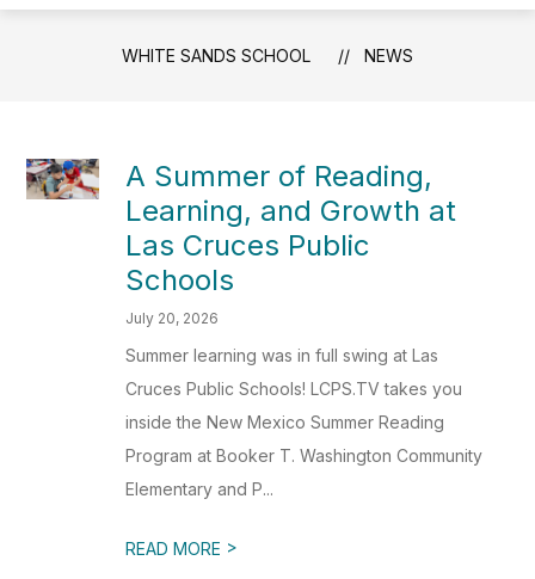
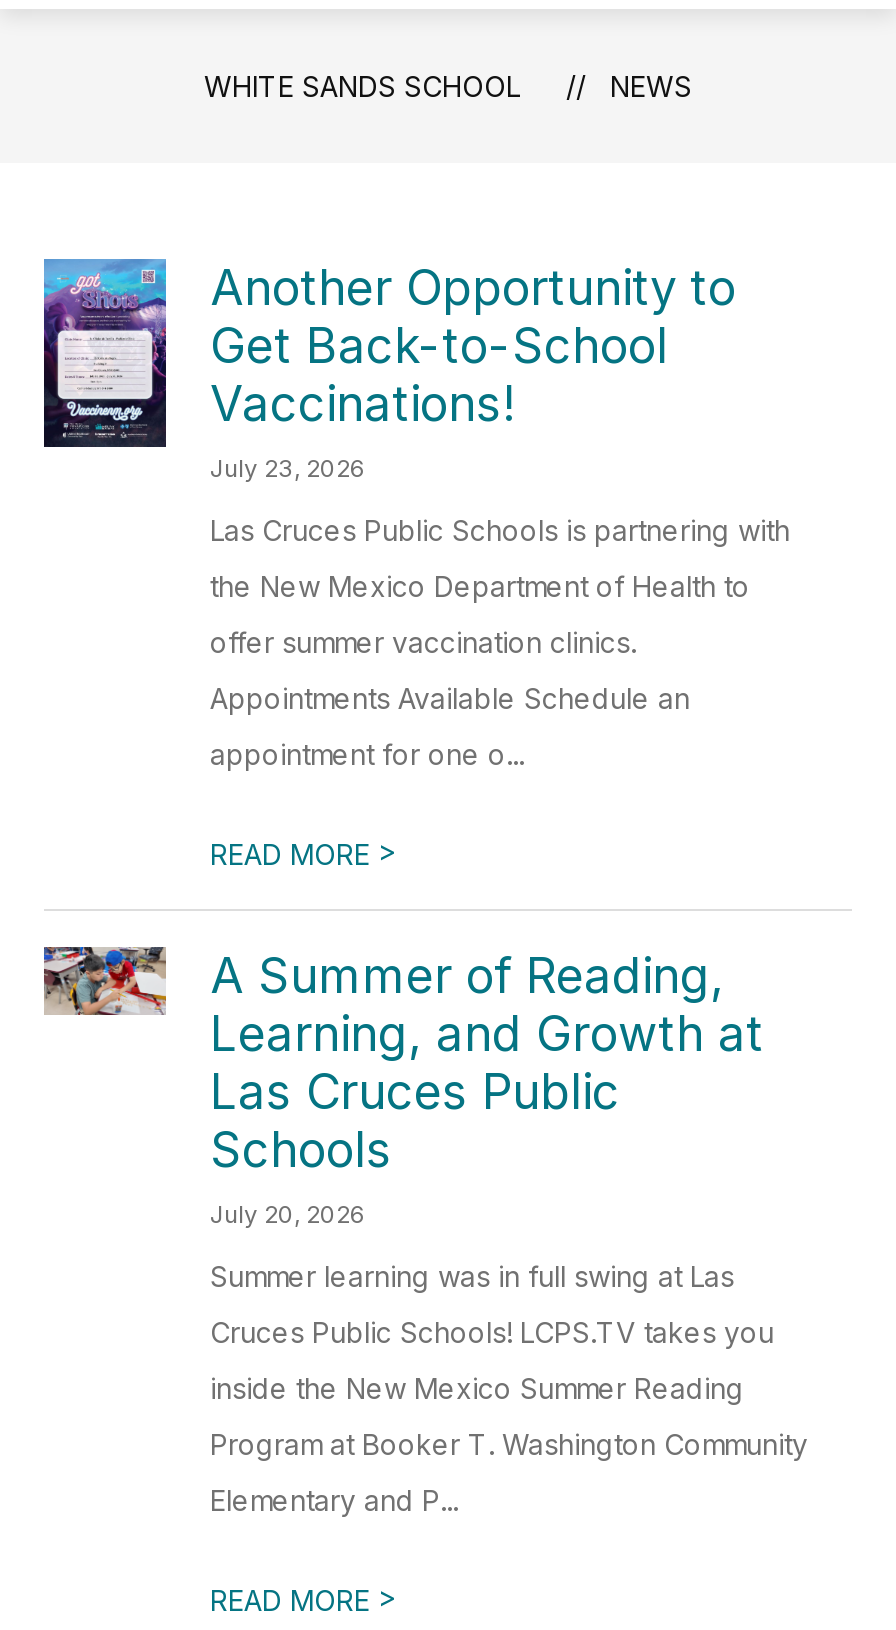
+ [image]
+ Another Opportunity to
+ Get Back-to-School
+ Vaccinations!
+ July 23, 2026
+ Las Cruces Public Schools is partnering with
+ the New Mexico Department of Health to
+ offer summer vaccination clinics.
+ Appointments Available Schedule an
+ appointment for one o...
+ READ MORE >
